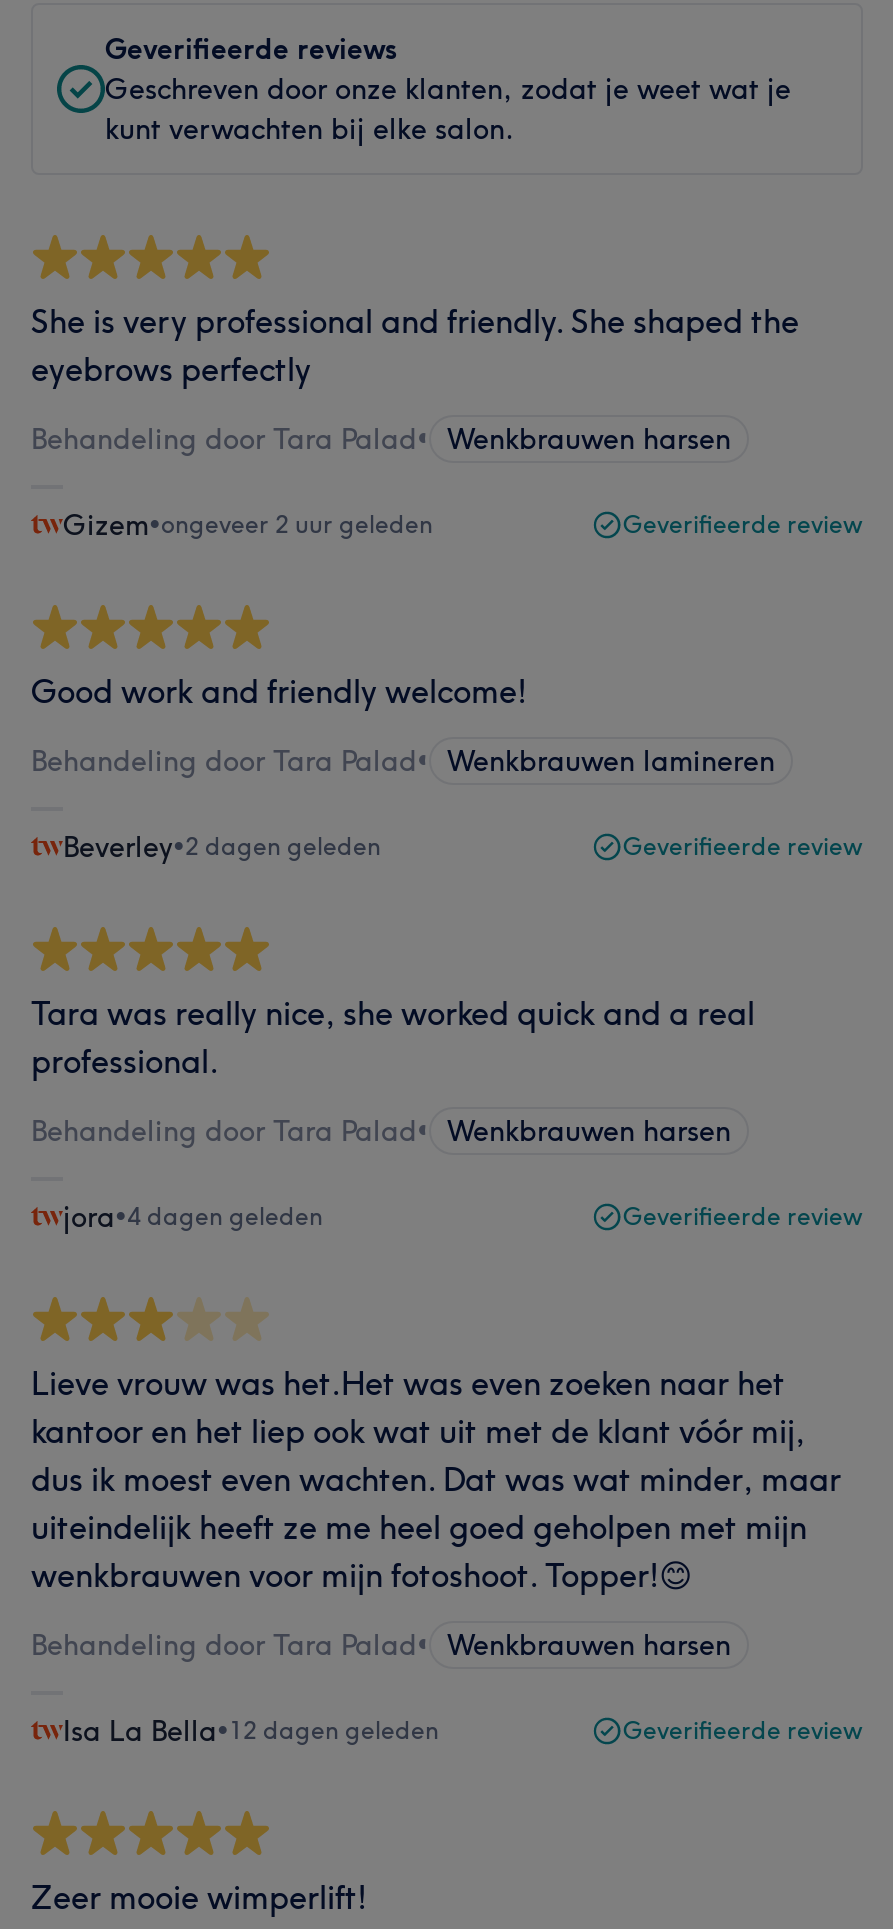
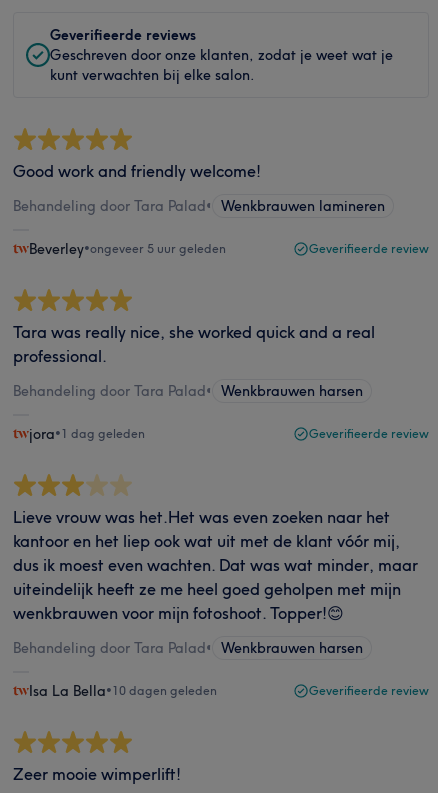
- She is very professional and friendly. She shaped the
- eyebrows perfectly
- Behandeling door Tara Palad• Wenkbrauwen harsen
- Gizem•ongeveer 2 uur geleden
- Geverifieerde review

- Beverley•2 dagen geleden
+ Beverley•ongeveer 5 uur geleden

- jora•4 dagen geleden
+ jora•1 dag geleden

- Isa La Bella•12 dagen geleden
+ Isa La Bella•10 dagen geleden
